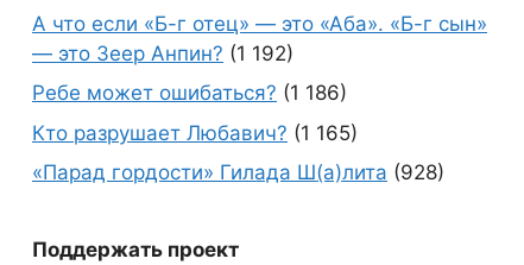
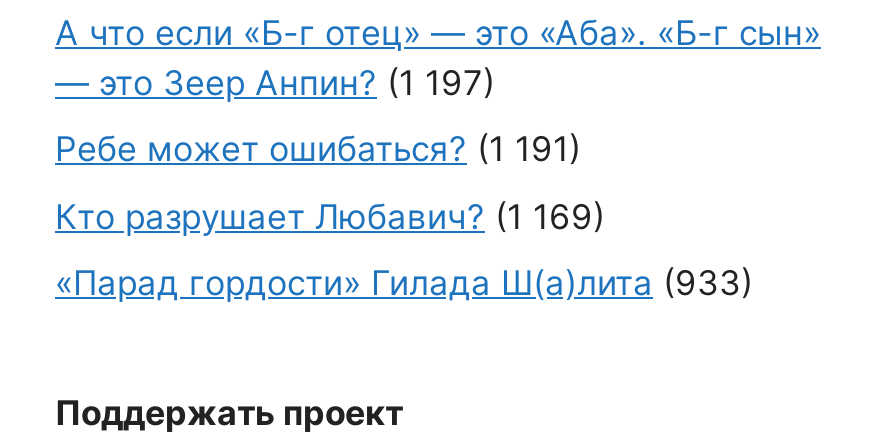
- — это Зеер Анпин? (1 192)
+ — это Зеер Анпин? (1 197)

- Ребе может ошибаться? (1 186)
+ Ребе может ошибаться? (1 191)

- Кто разрушает Любавич? (1 165)
+ Кто разрушает Любавич? (1 169)

- «Парад гордости» Гилада Ш(а)лита (928)
+ «Парад гордости» Гилада Ш(а)лита (933)
